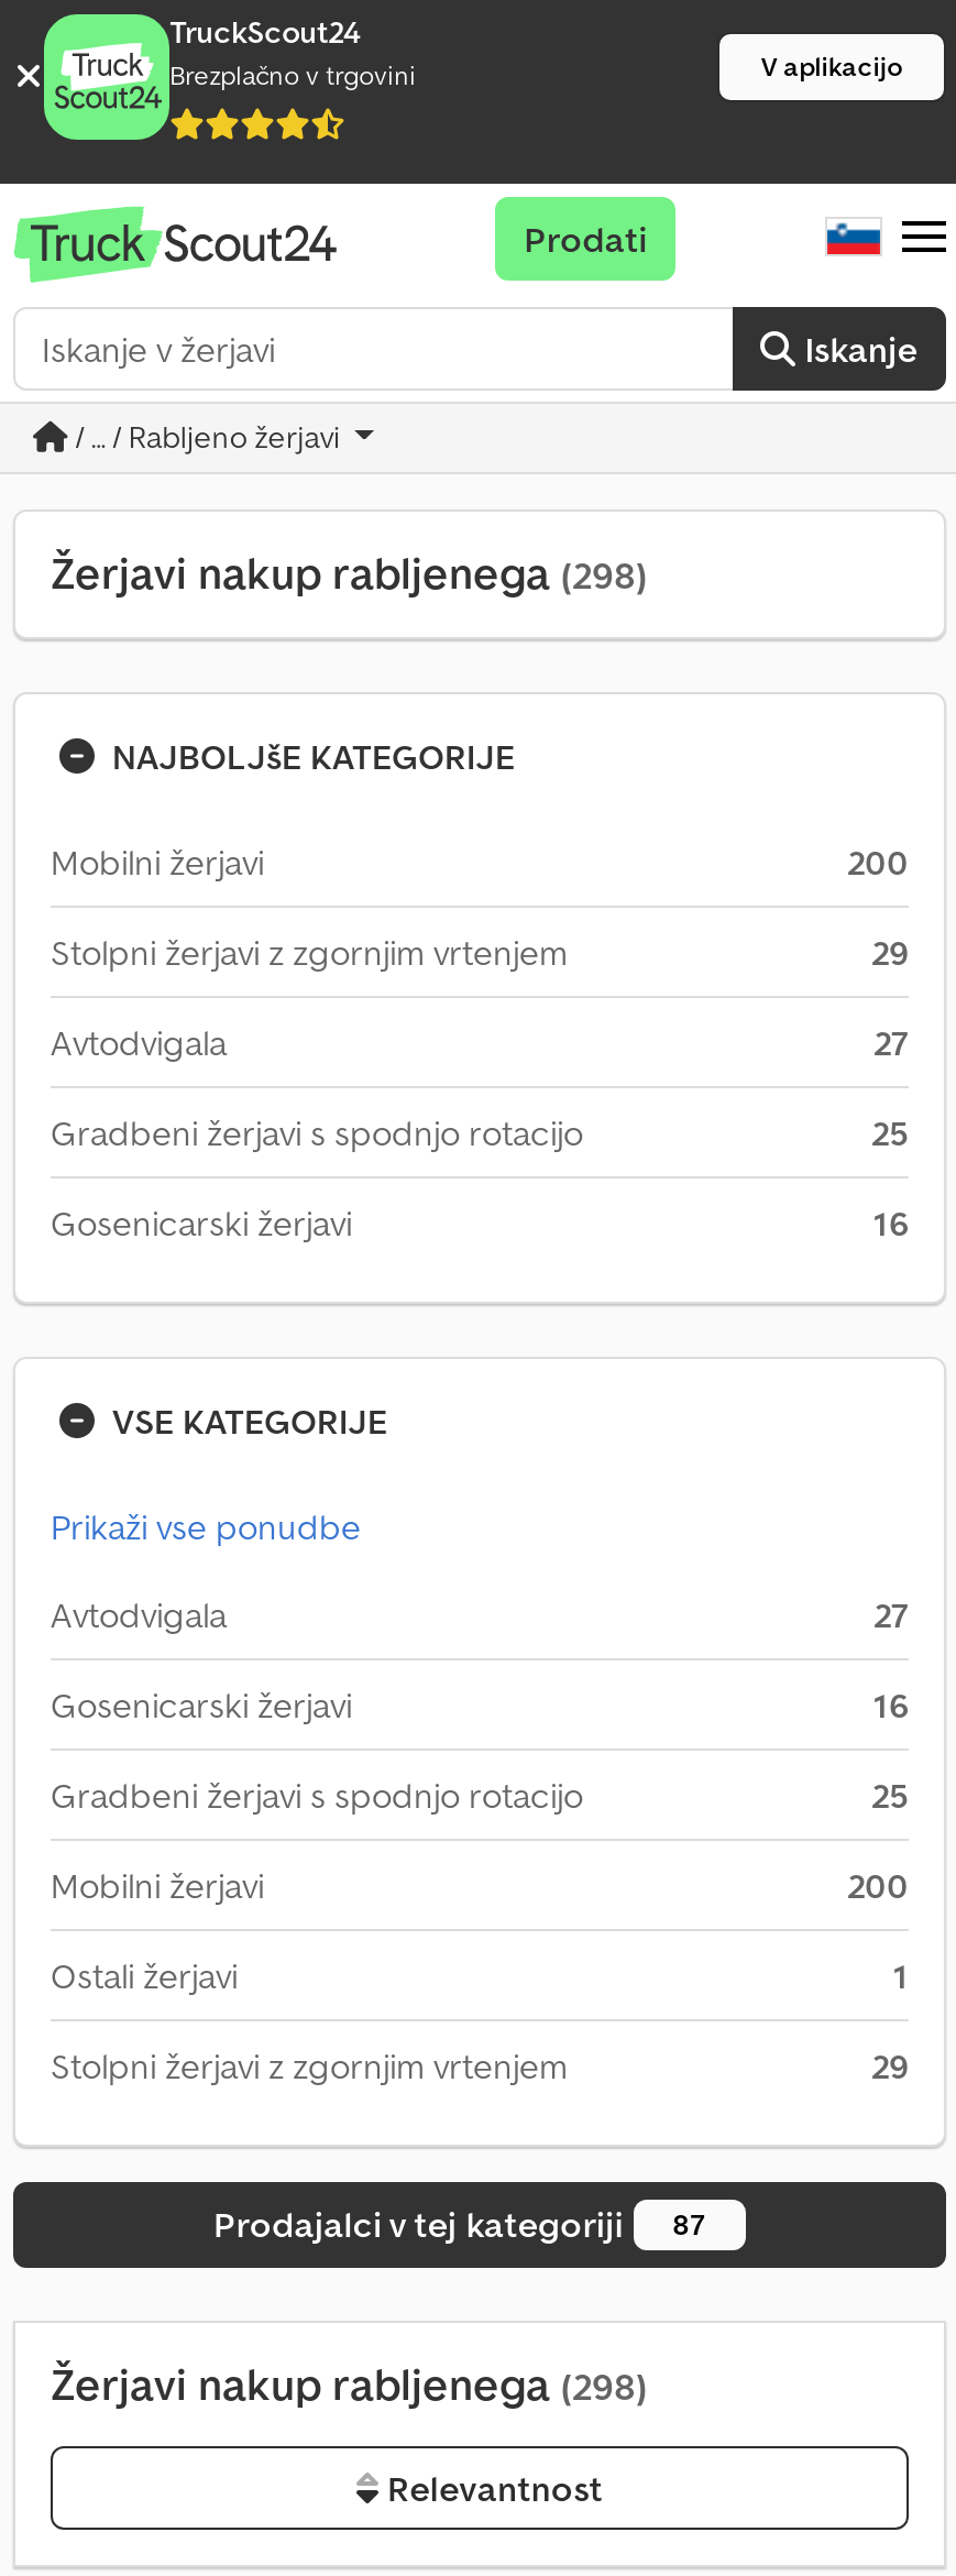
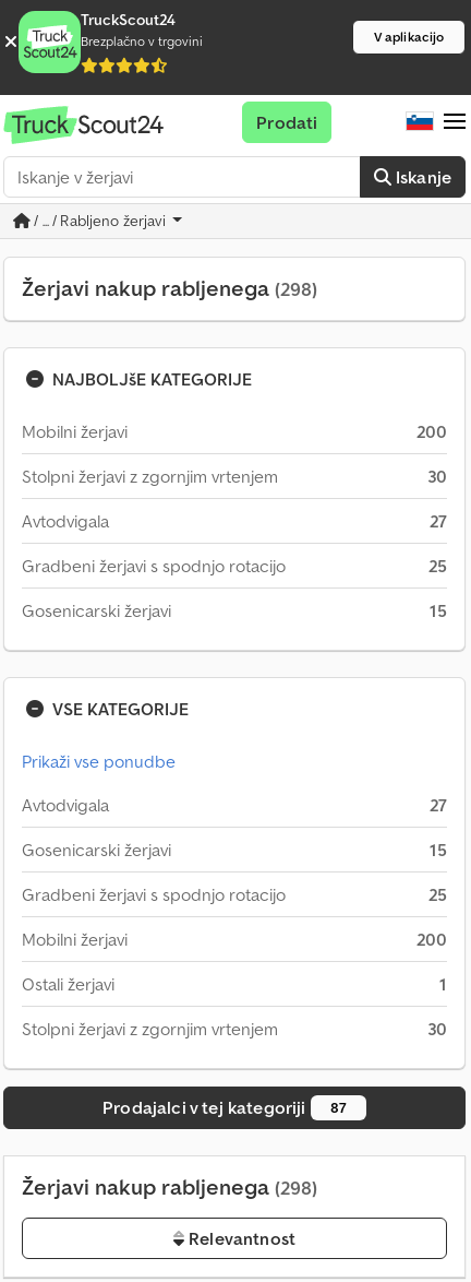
- 29
+ 30

- 16
+ 15

- 16
+ 15

- 29
+ 30
